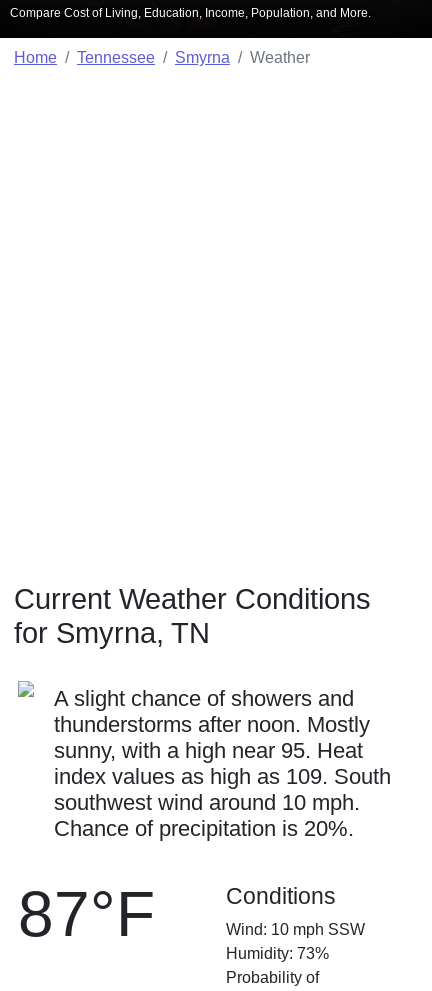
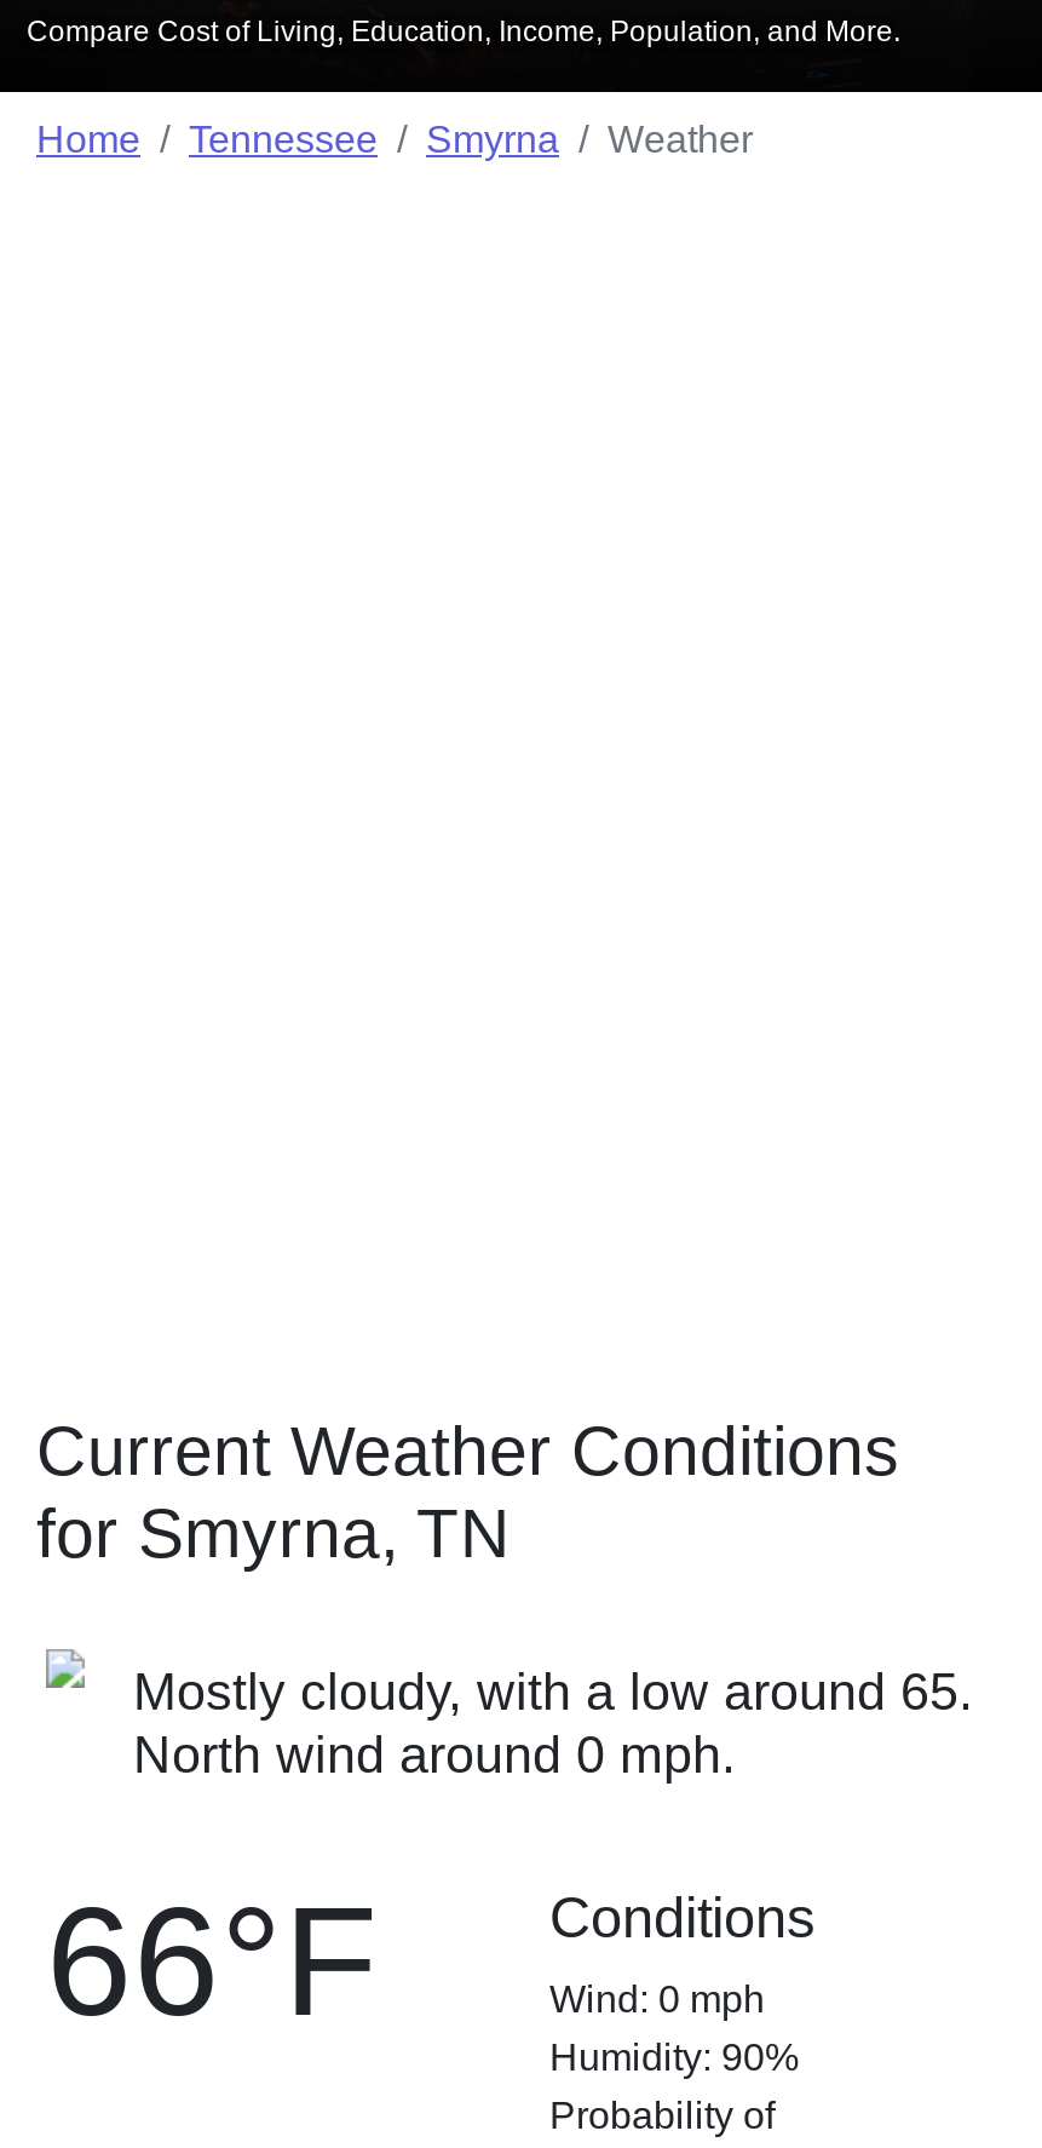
- A slight chance of showers and
- thunderstorms after noon. Mostly
- sunny, with a high near 95. Heat
- index values as high as 109. South
- southwest wind around 10 mph.
- Chance of precipitation is 20%.
+ Mostly cloudy, with a low around 65.
+ North wind around 0 mph.

- 87°F
+ 66°F

- Wind: 10 mph SSW
- Humidity: 73%
+ Wind: 0 mph
+ Humidity: 90%
